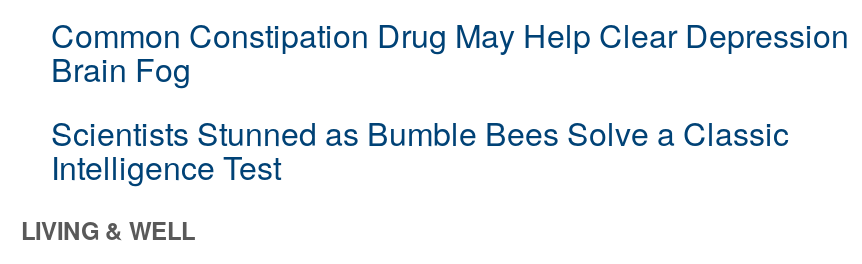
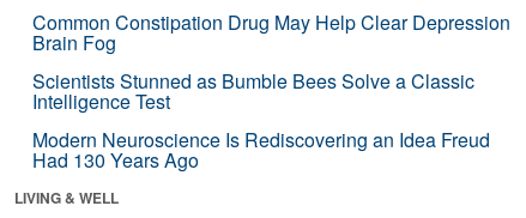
+ Modern Neuroscience Is Rediscovering an Idea Freud
+ Had 130 Years Ago
